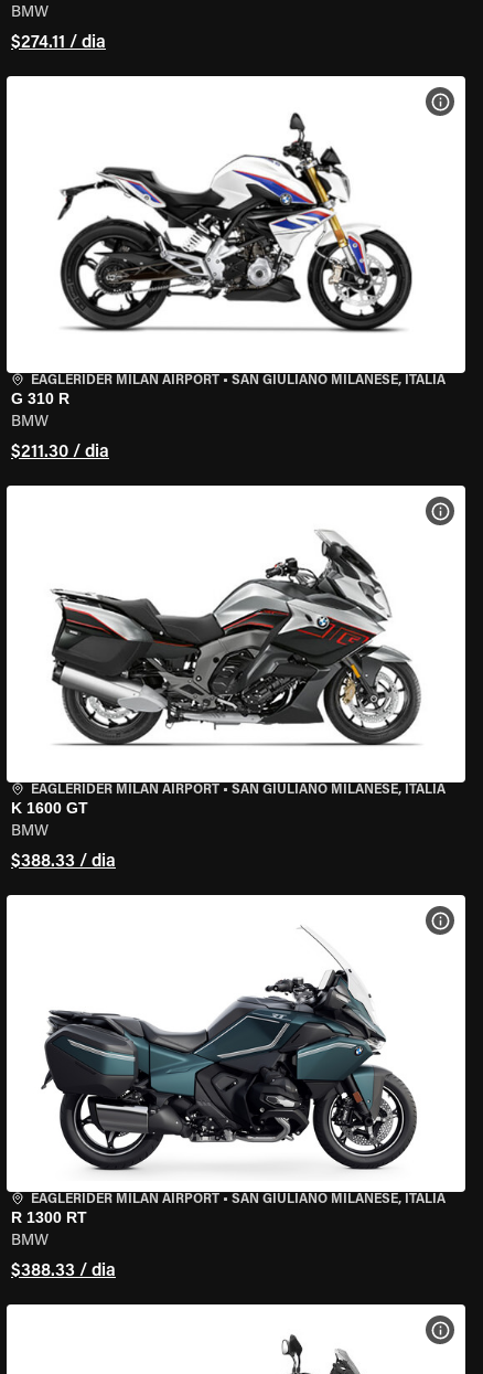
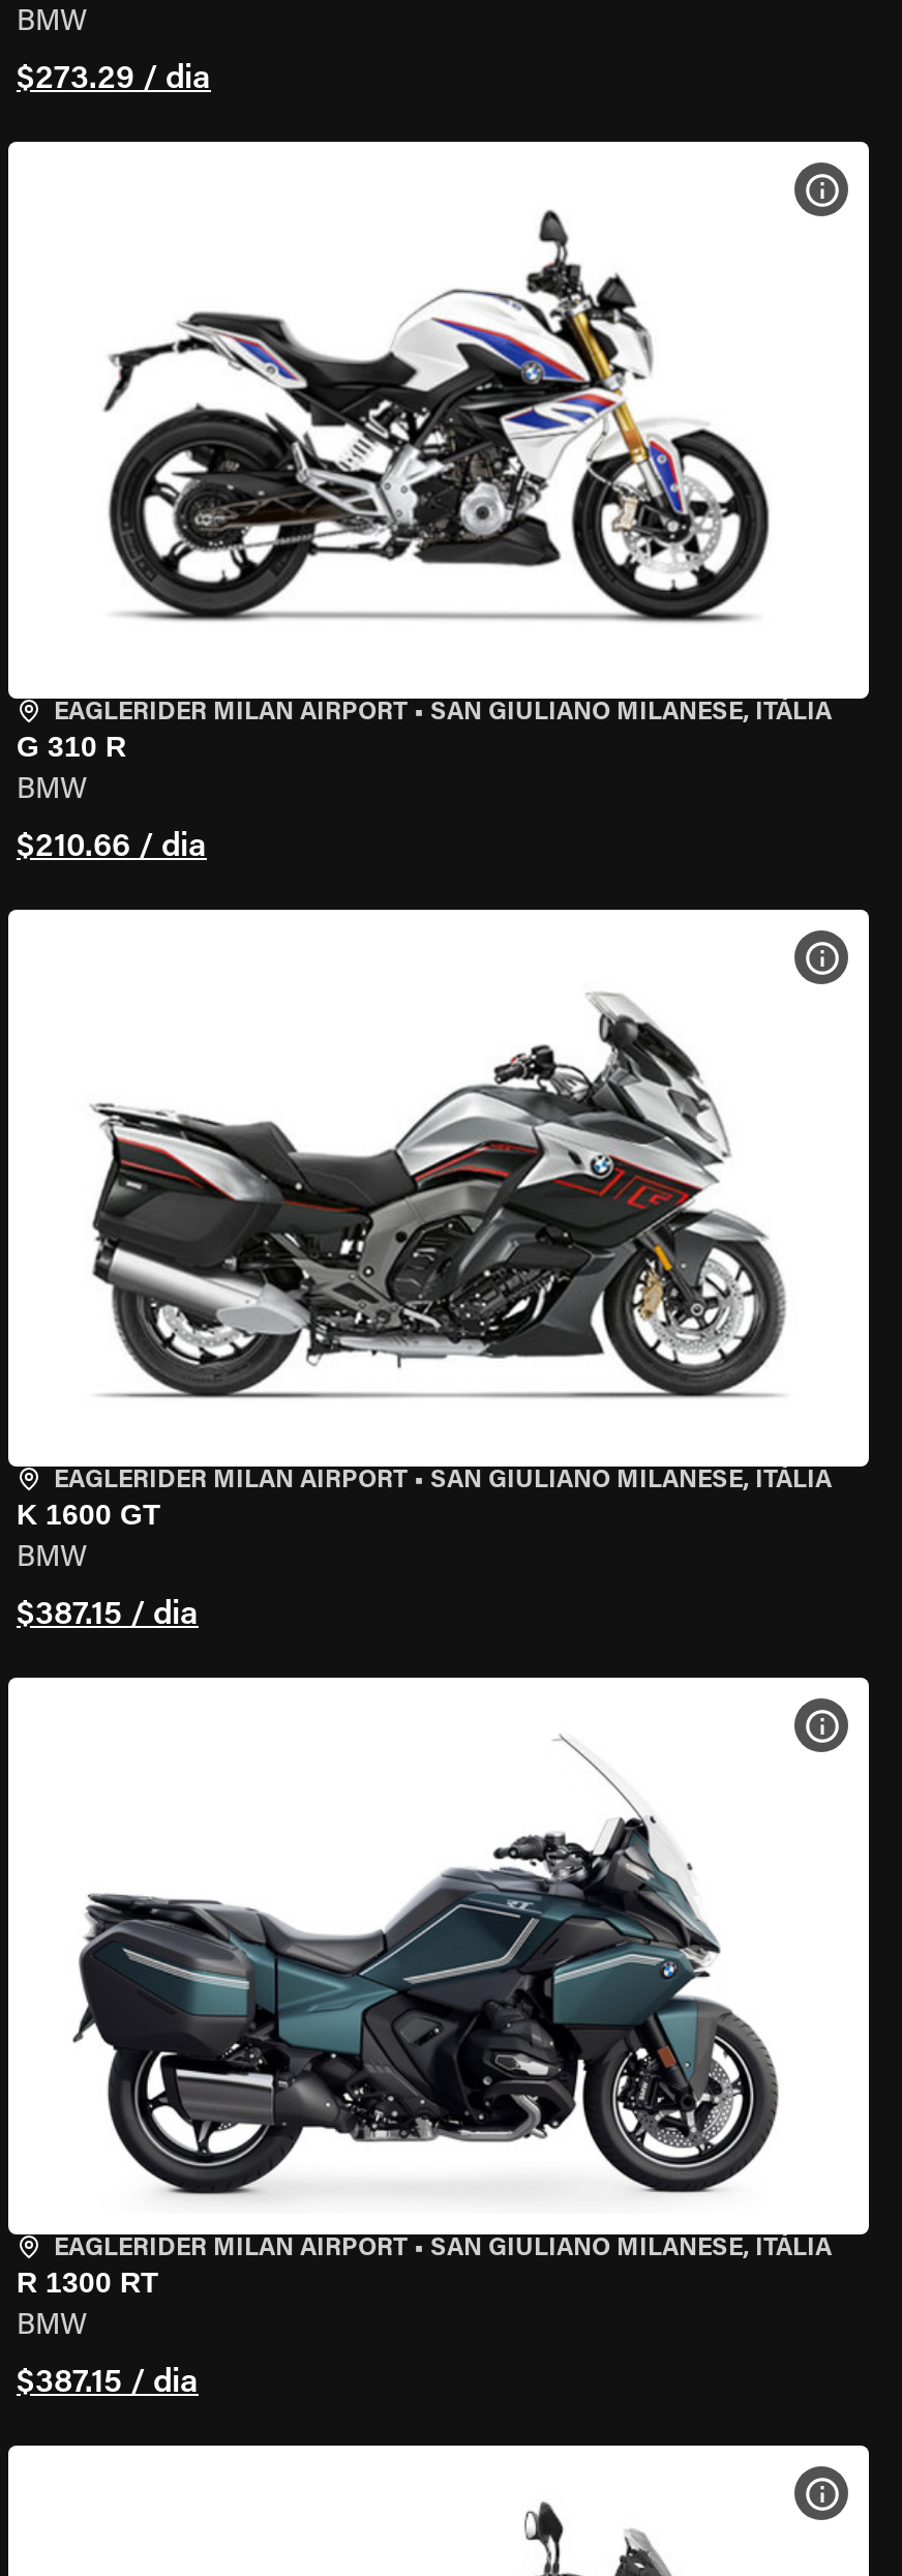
- $274.11 / dia
+ $273.29 / dia

- $211.30 / dia
+ $210.66 / dia

- $388.33 / dia
+ $387.15 / dia

- $388.33 / dia
+ $387.15 / dia
